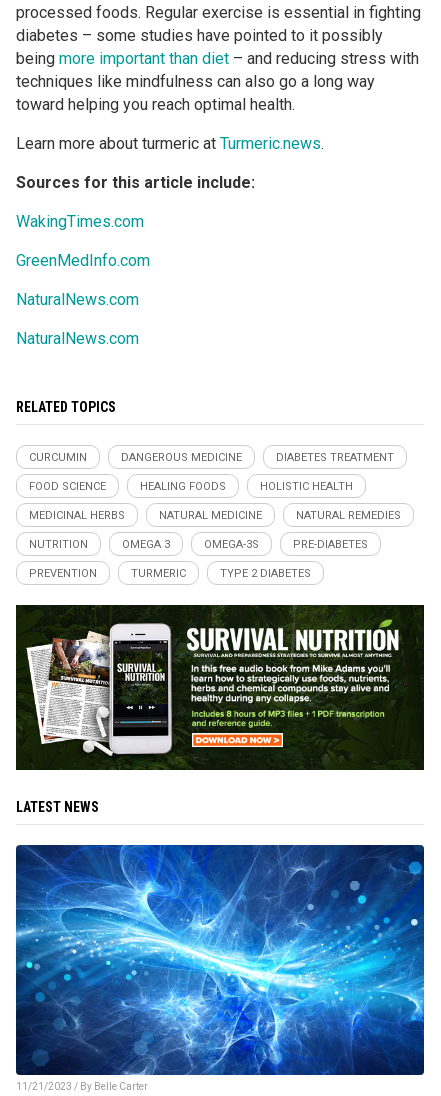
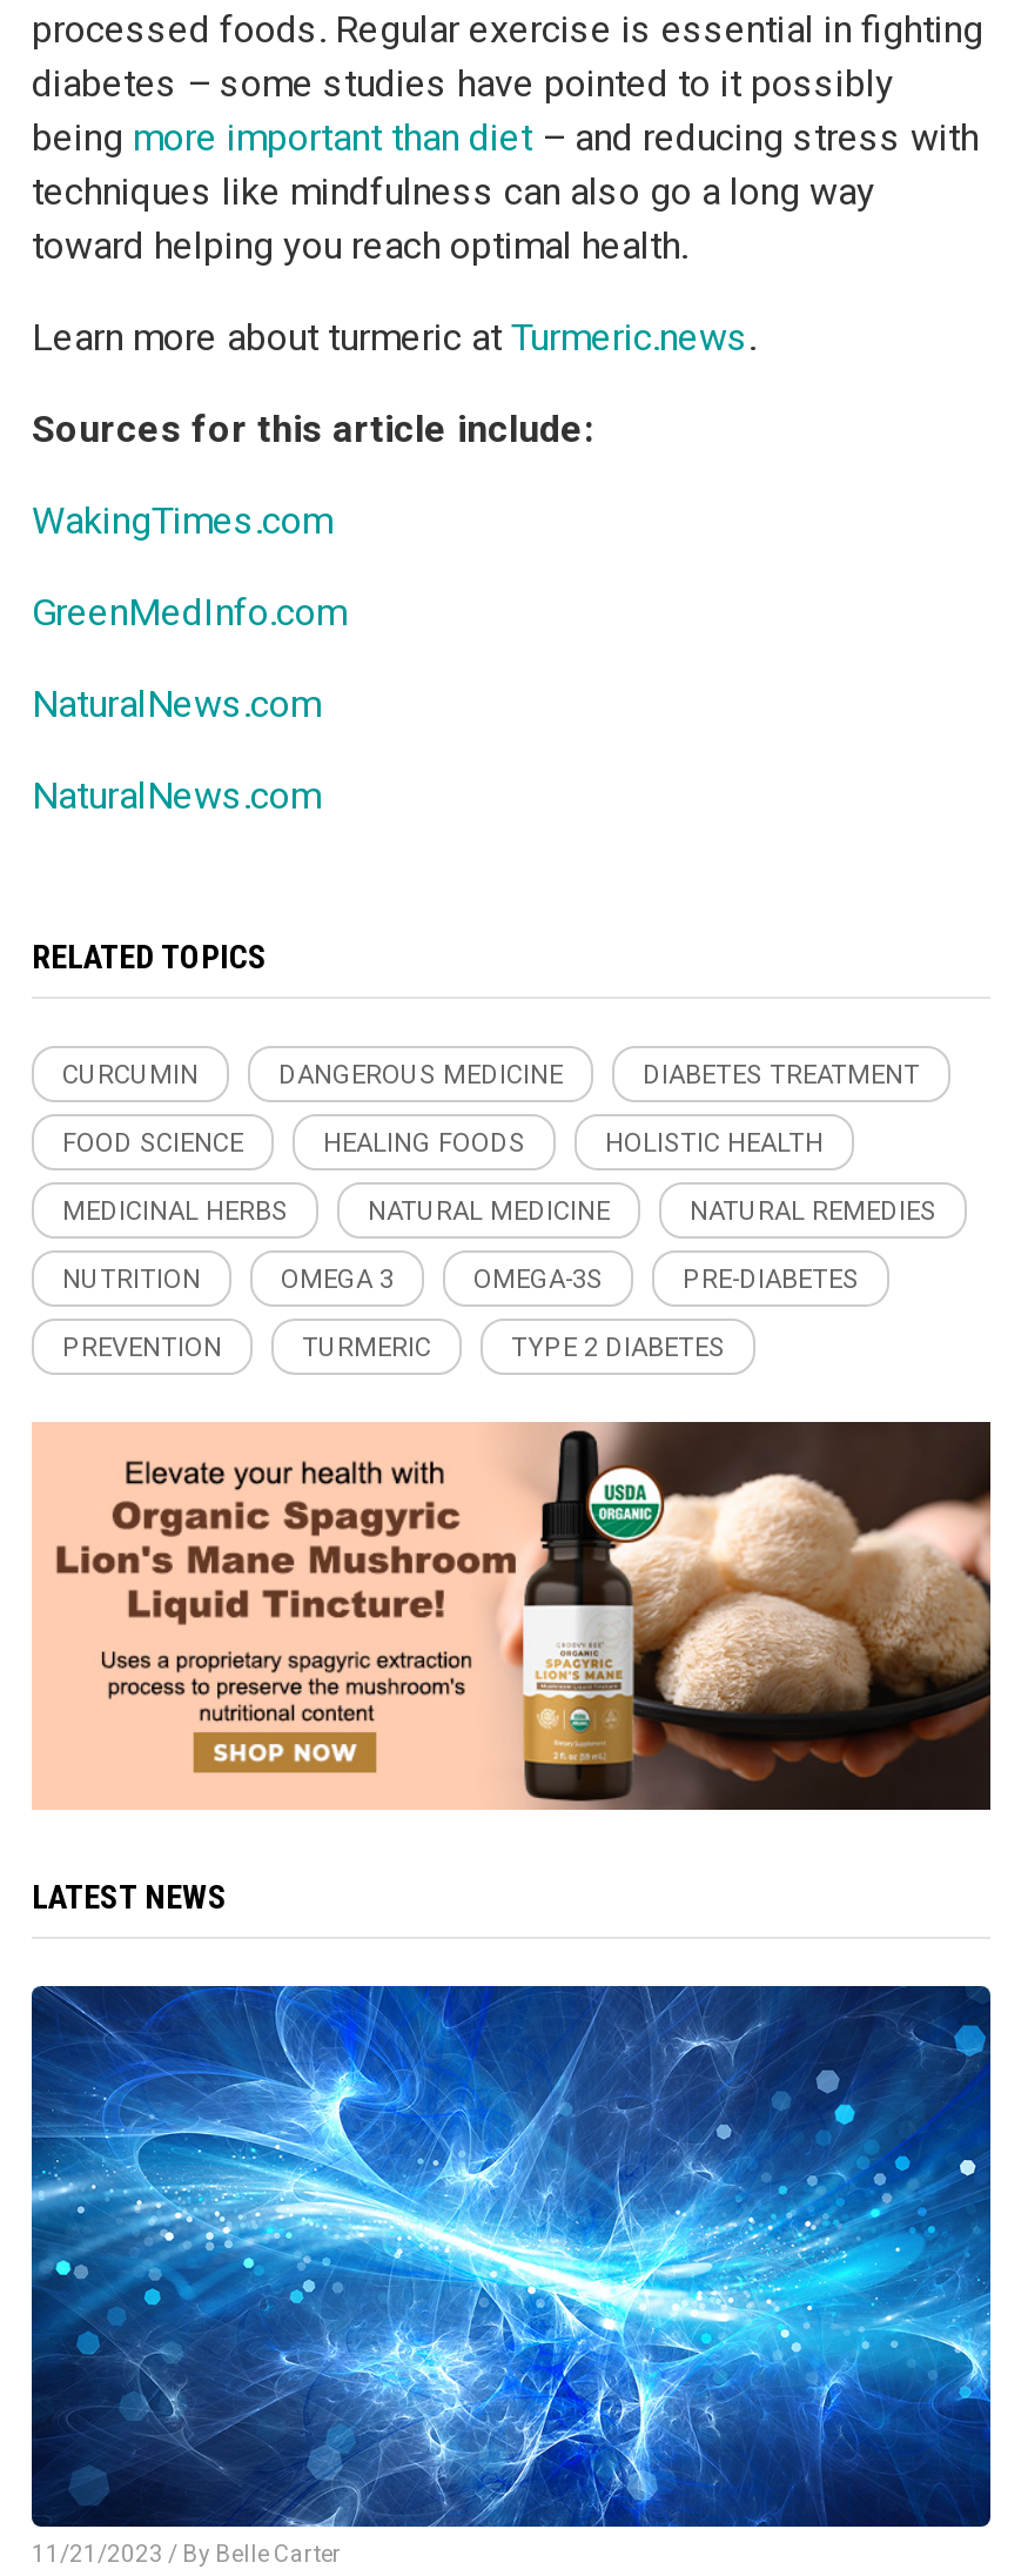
- [image]
+ [image]
